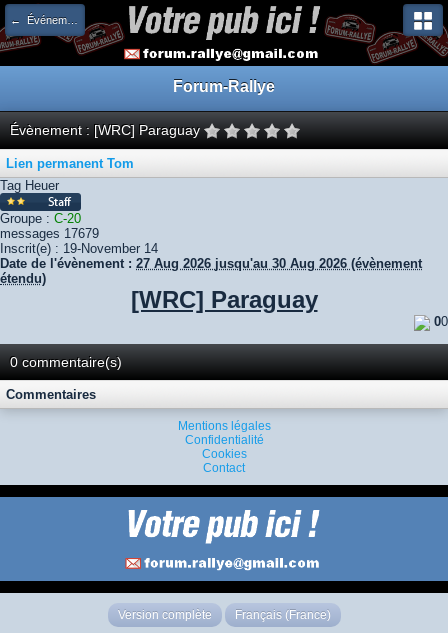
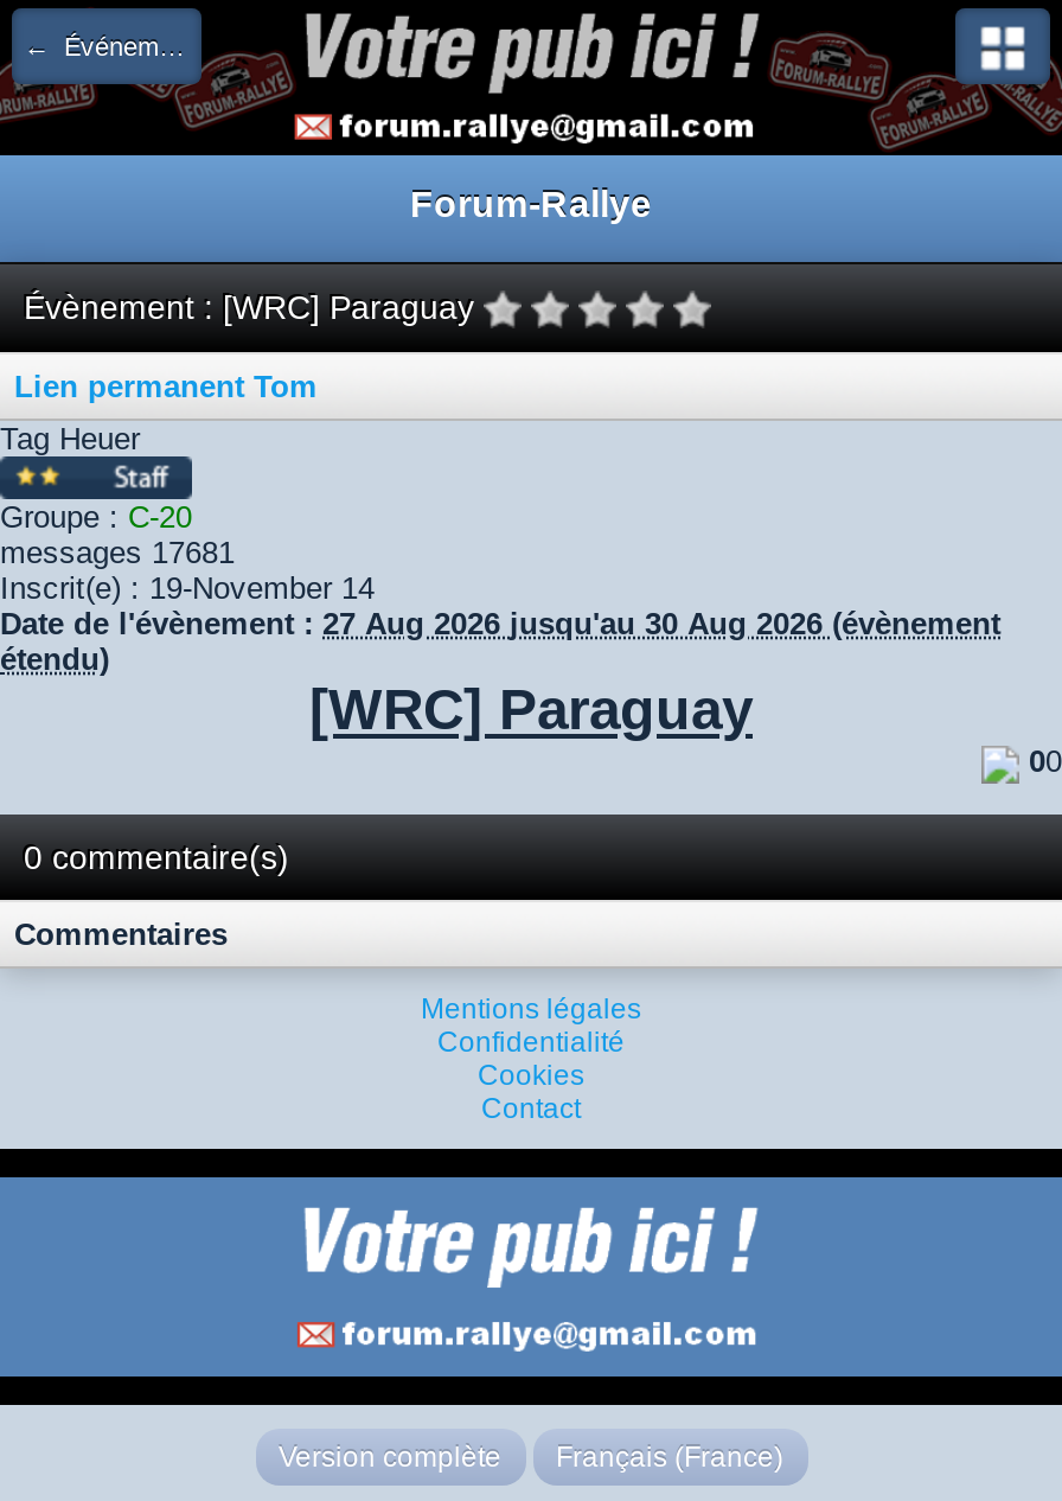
- messages 17679
+ messages 17681
